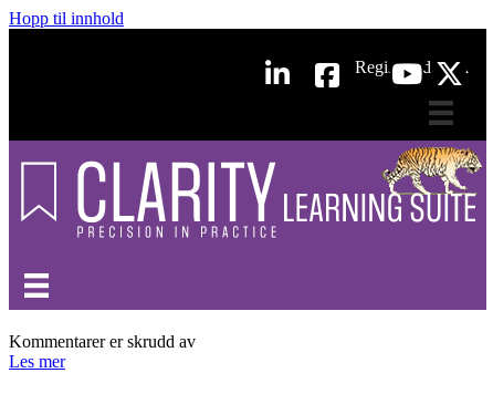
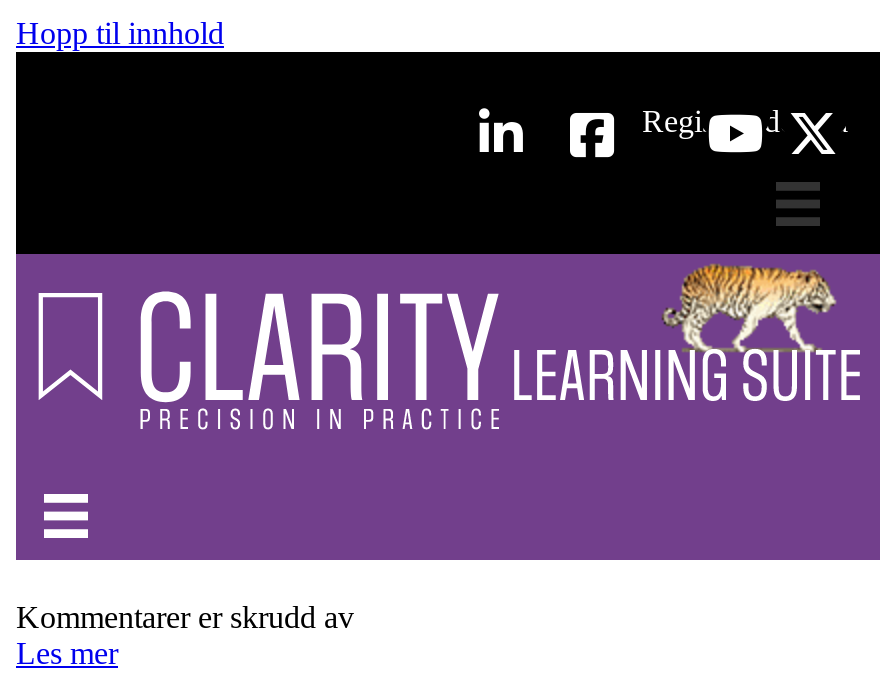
- [image]
+ [image]
